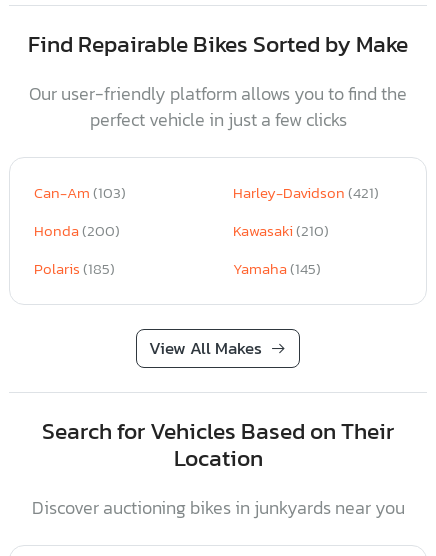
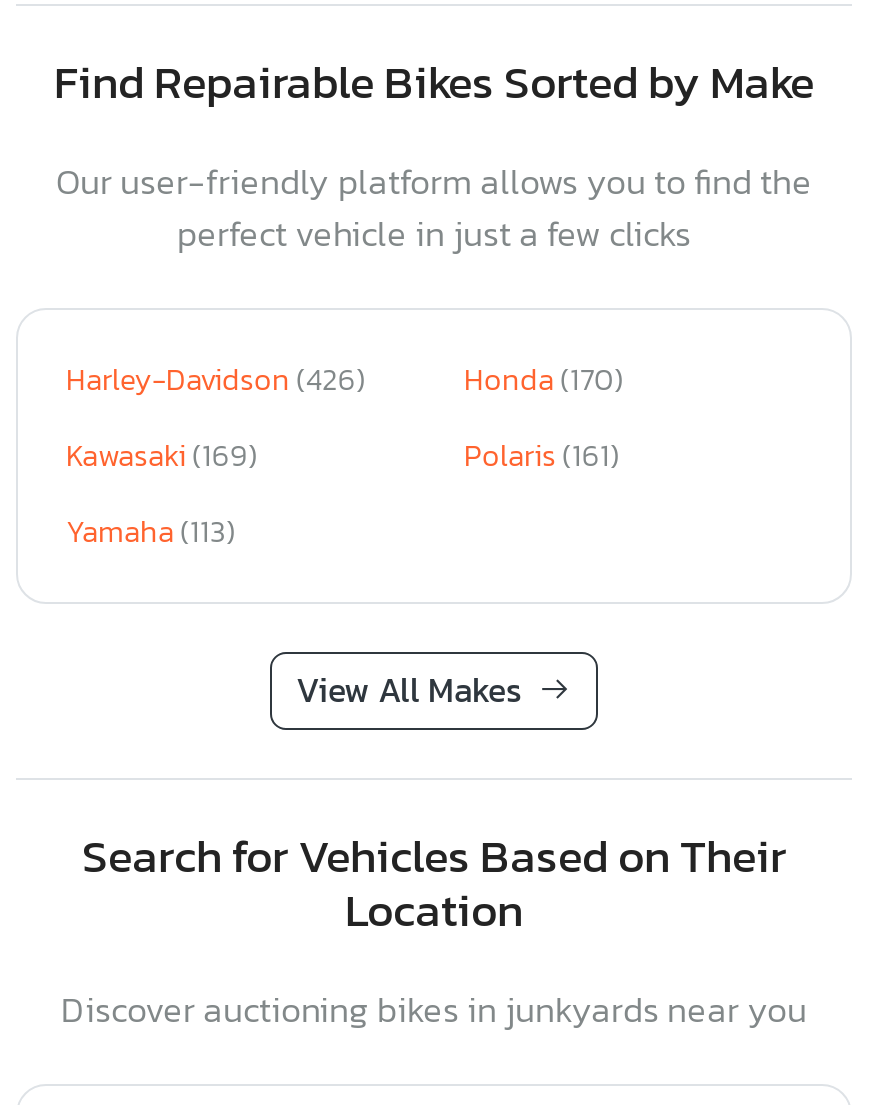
- Can-Am (103)
- Harley-Davidson (421)
+ Harley-Davidson (426)
+ Honda (170)

- Honda (200)
- Kawasaki (210)
+ Kawasaki (169)
+ Polaris (161)

- Polaris (185)
- Yamaha (145)
+ Yamaha (113)
